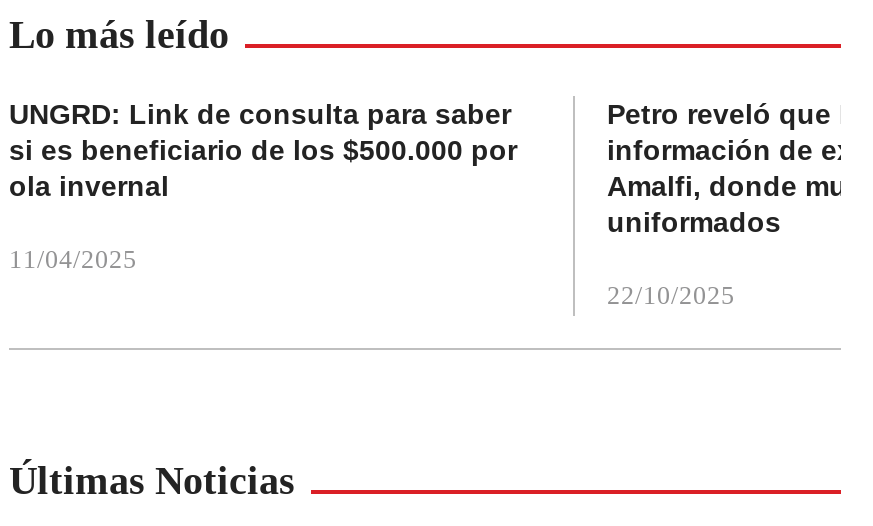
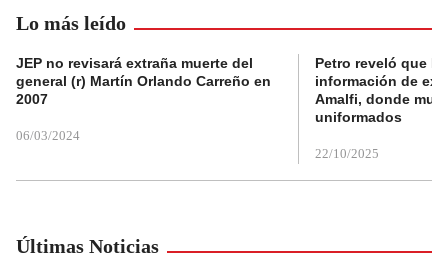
- UNGRD: Link de consulta para saber
- si es beneficiario de los $500.000 por
- ola invernal
+ JEP no revisará extraña muerte del
+ general (r) Martín Orlando Carreño en
+ 2007

- 11/04/2025
+ 06/03/2024
